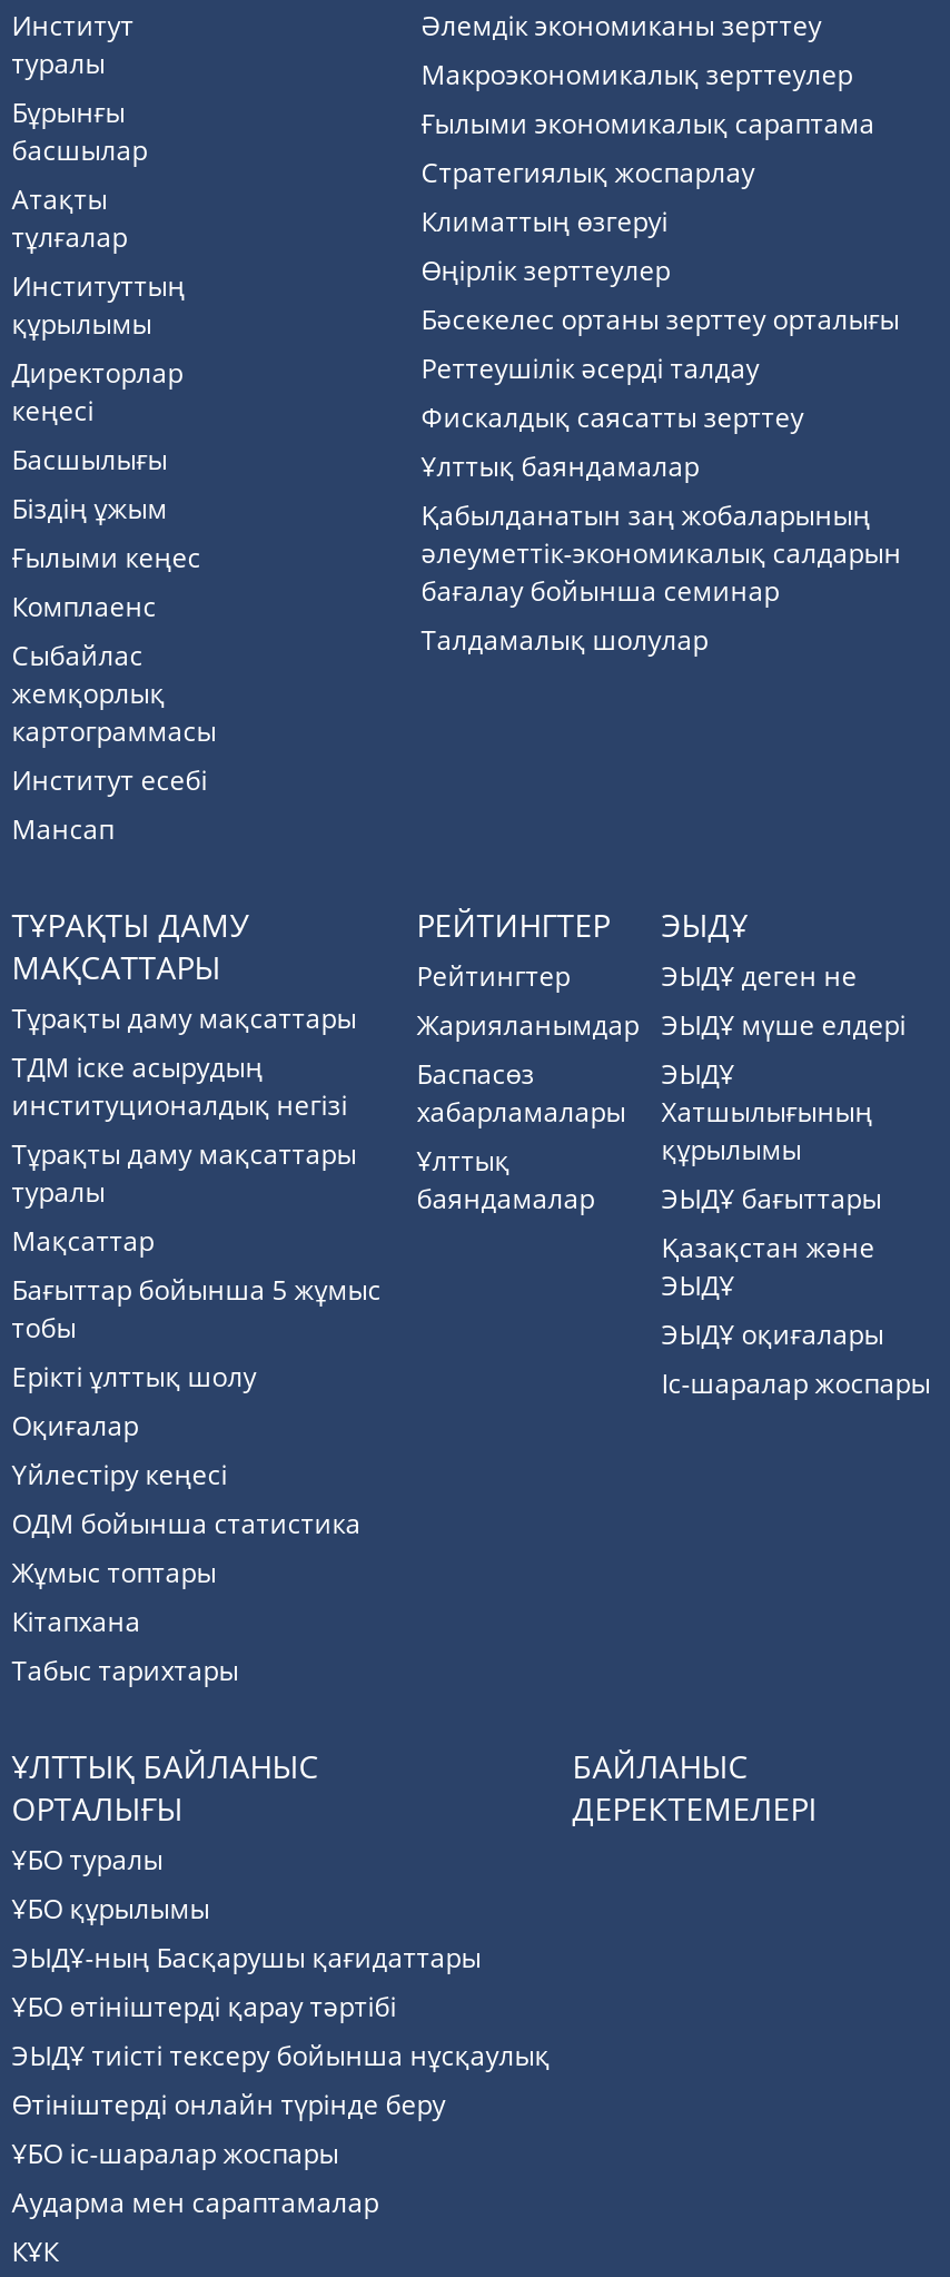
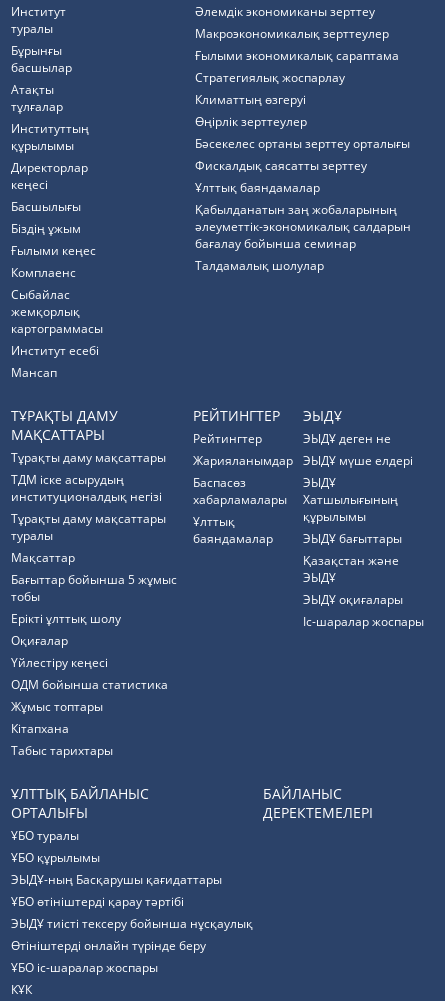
- Реттеушілік әсерді талдау

- Аударма мен сараптамалар
